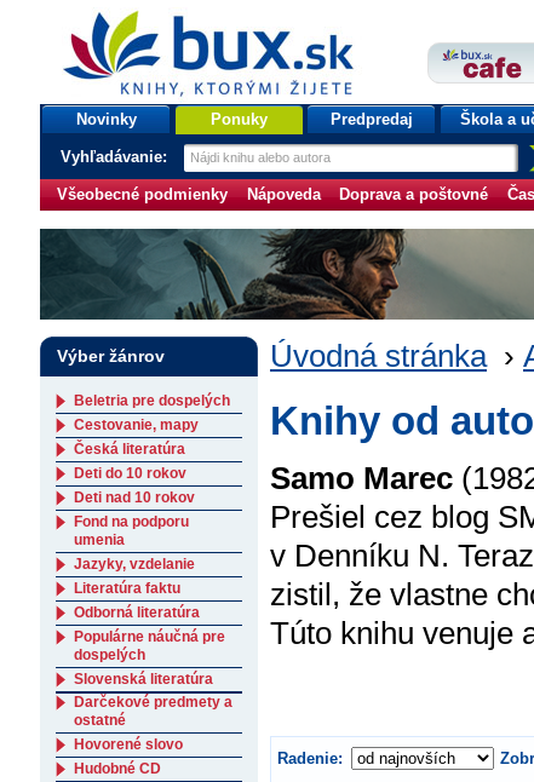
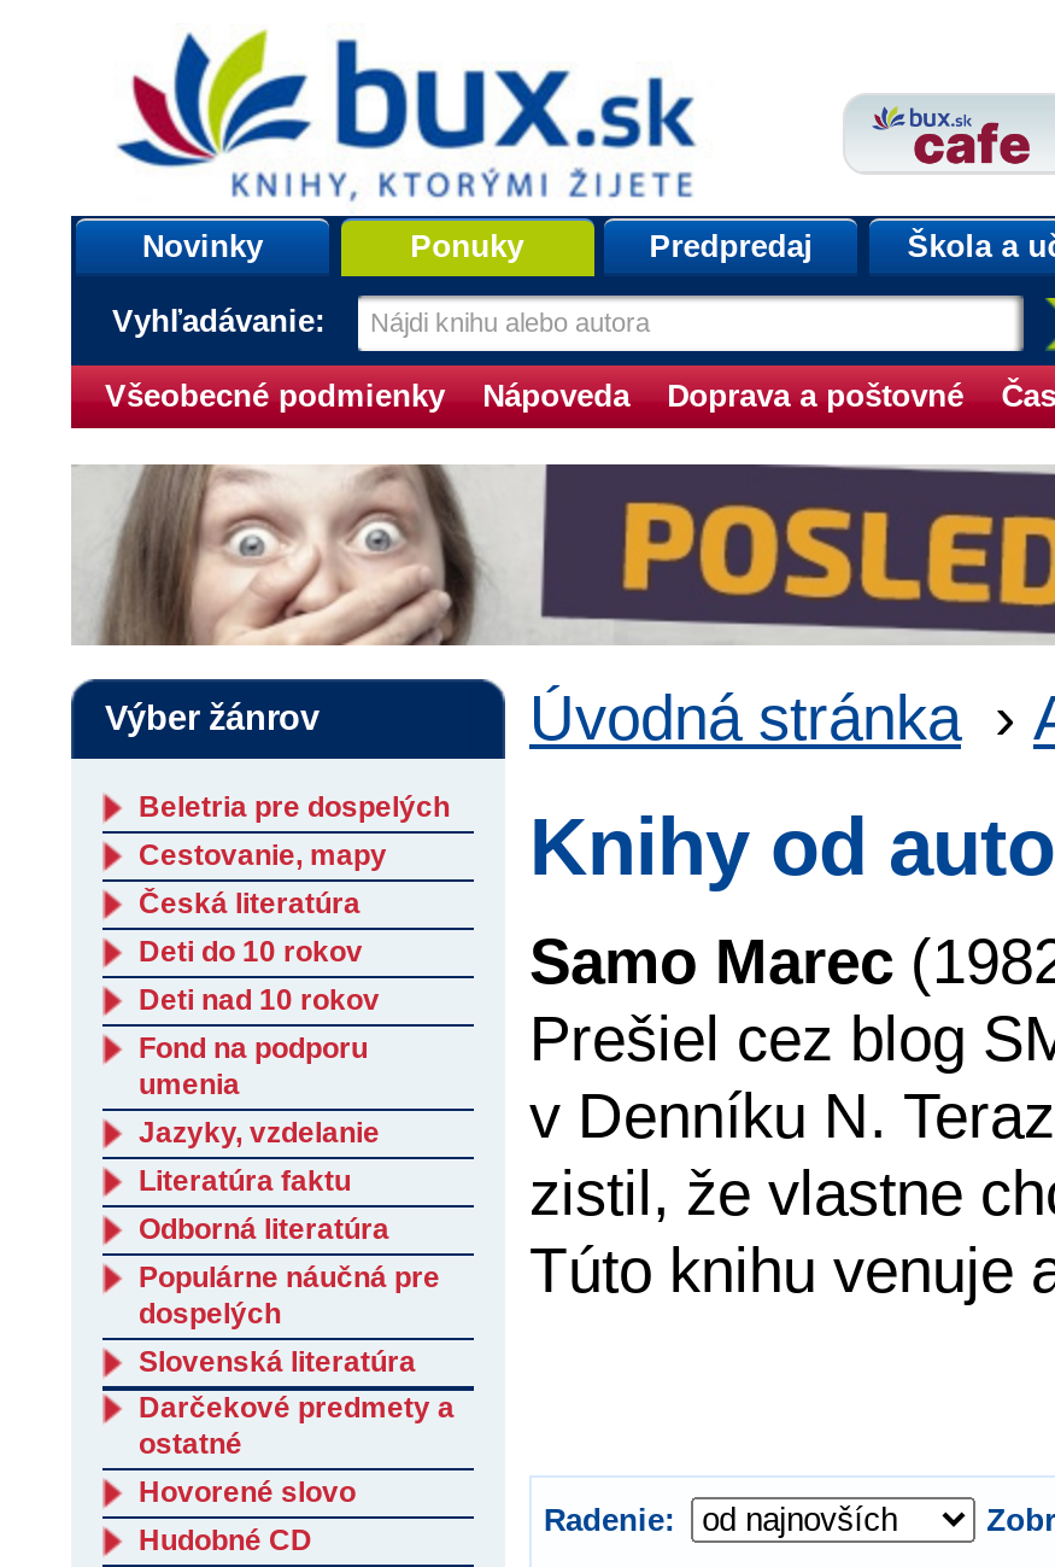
- [image]
+ [image]
